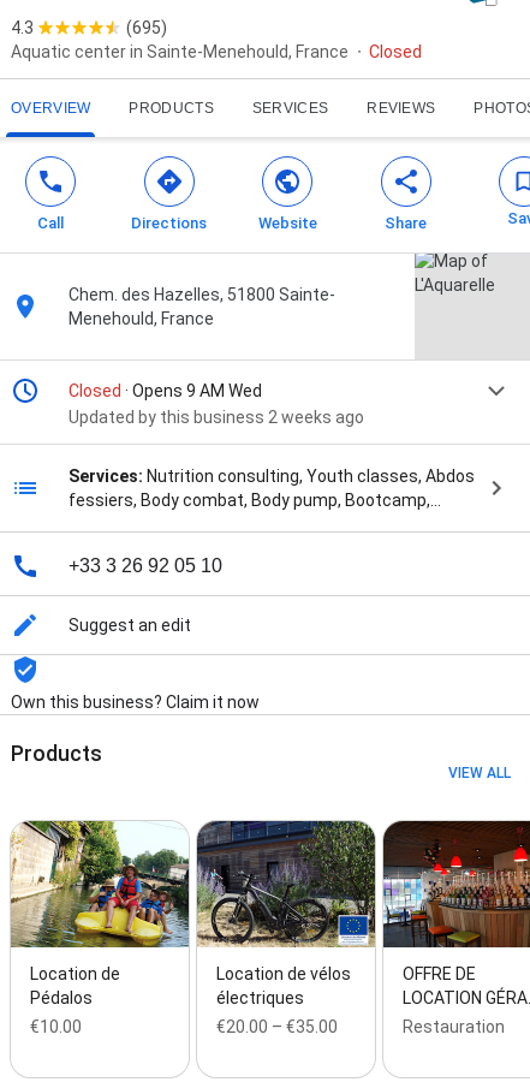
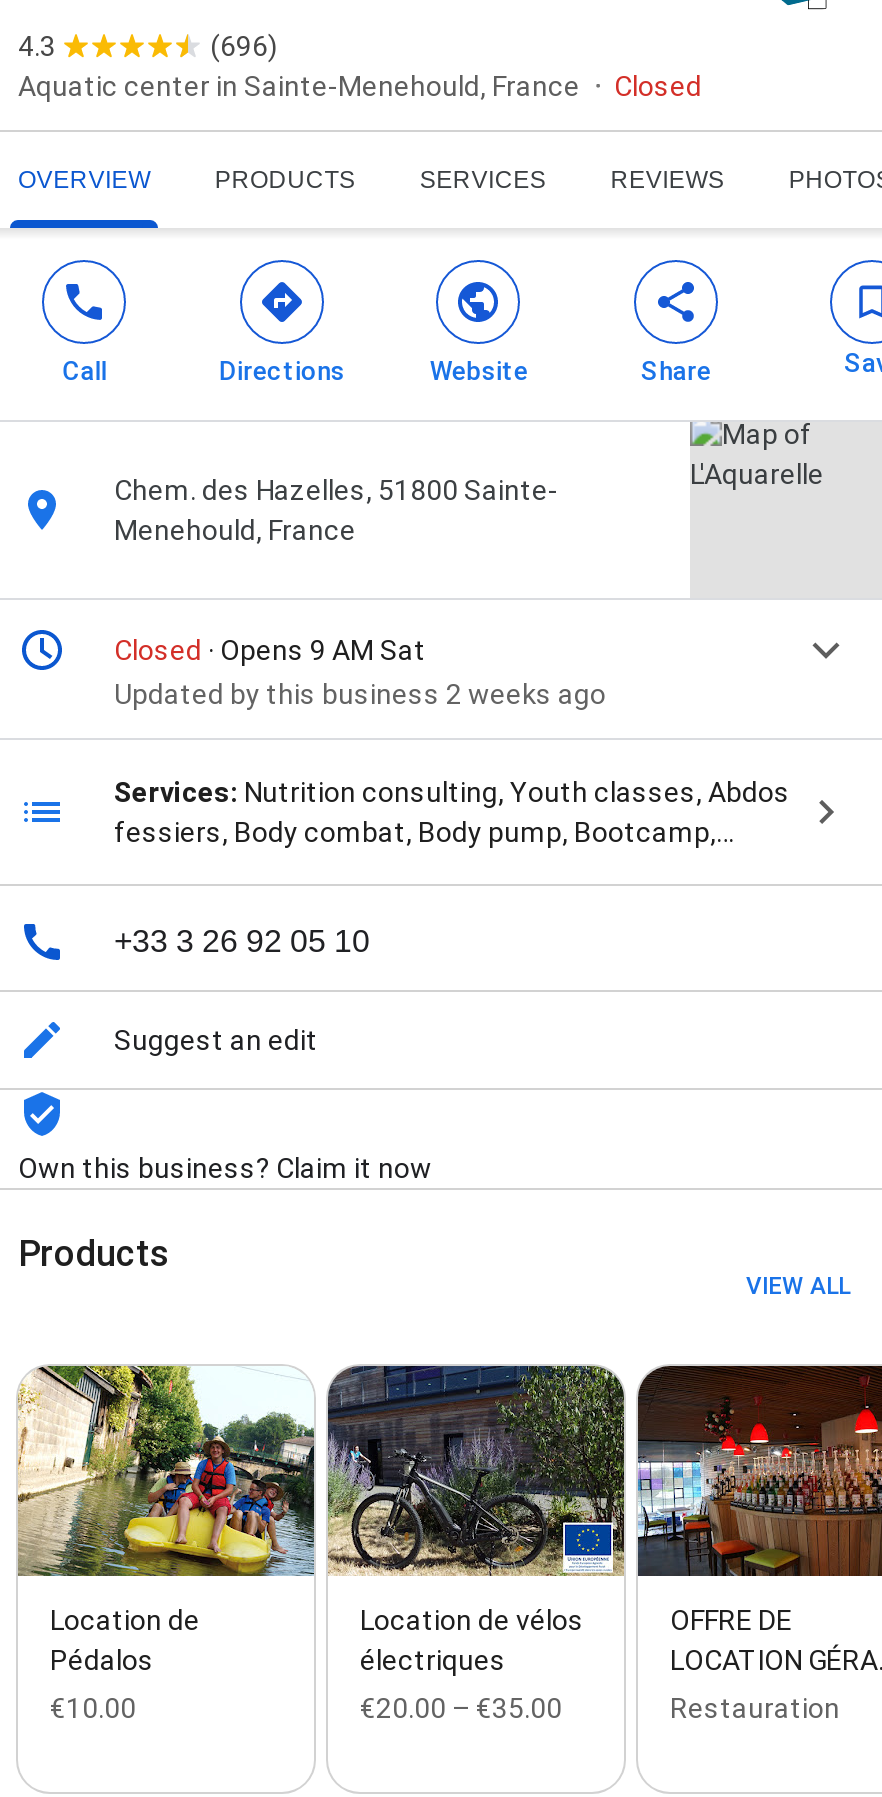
- (695)
+ (696)

- Closed · Opens 9 AM Wed
+ Closed · Opens 9 AM Sat
